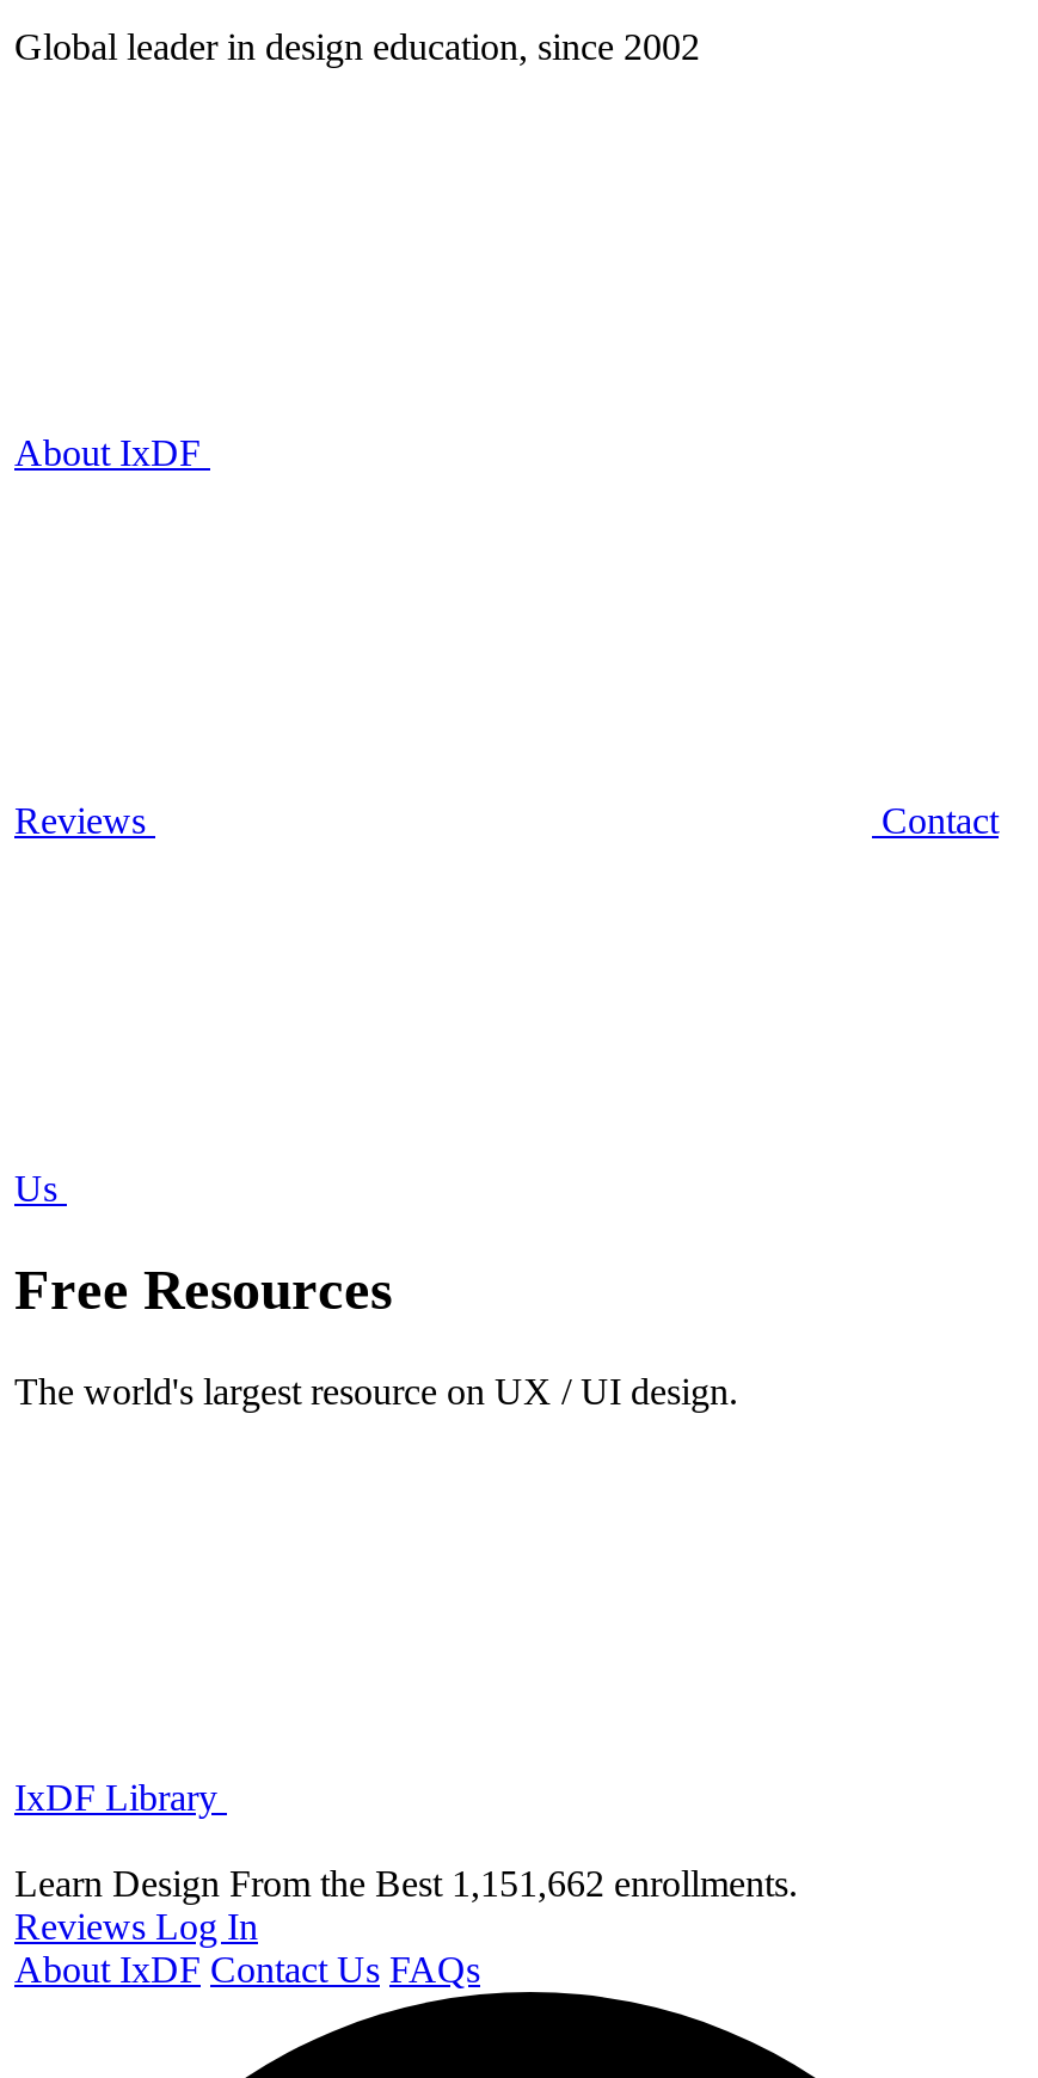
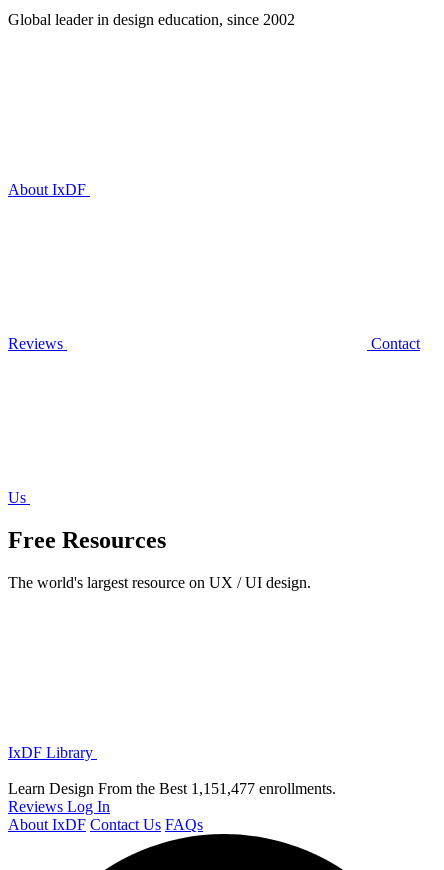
- Learn Design From the Best 1,151,662 enrollments.
+ Learn Design From the Best 1,151,477 enrollments.
